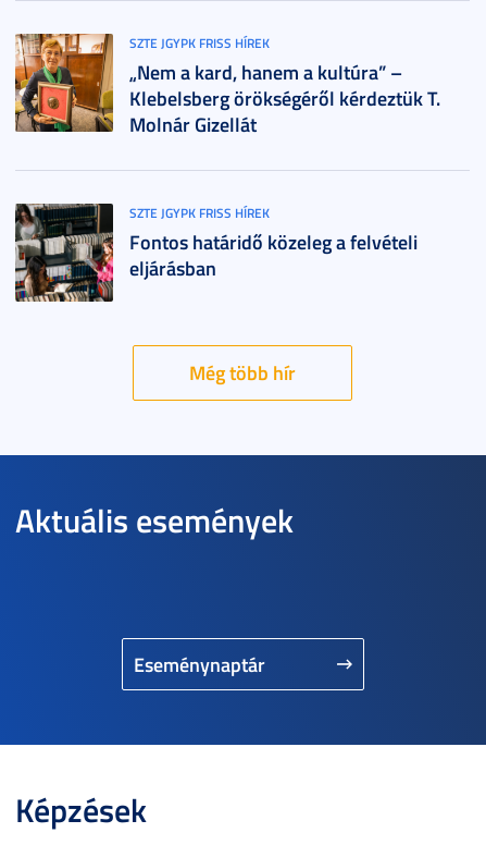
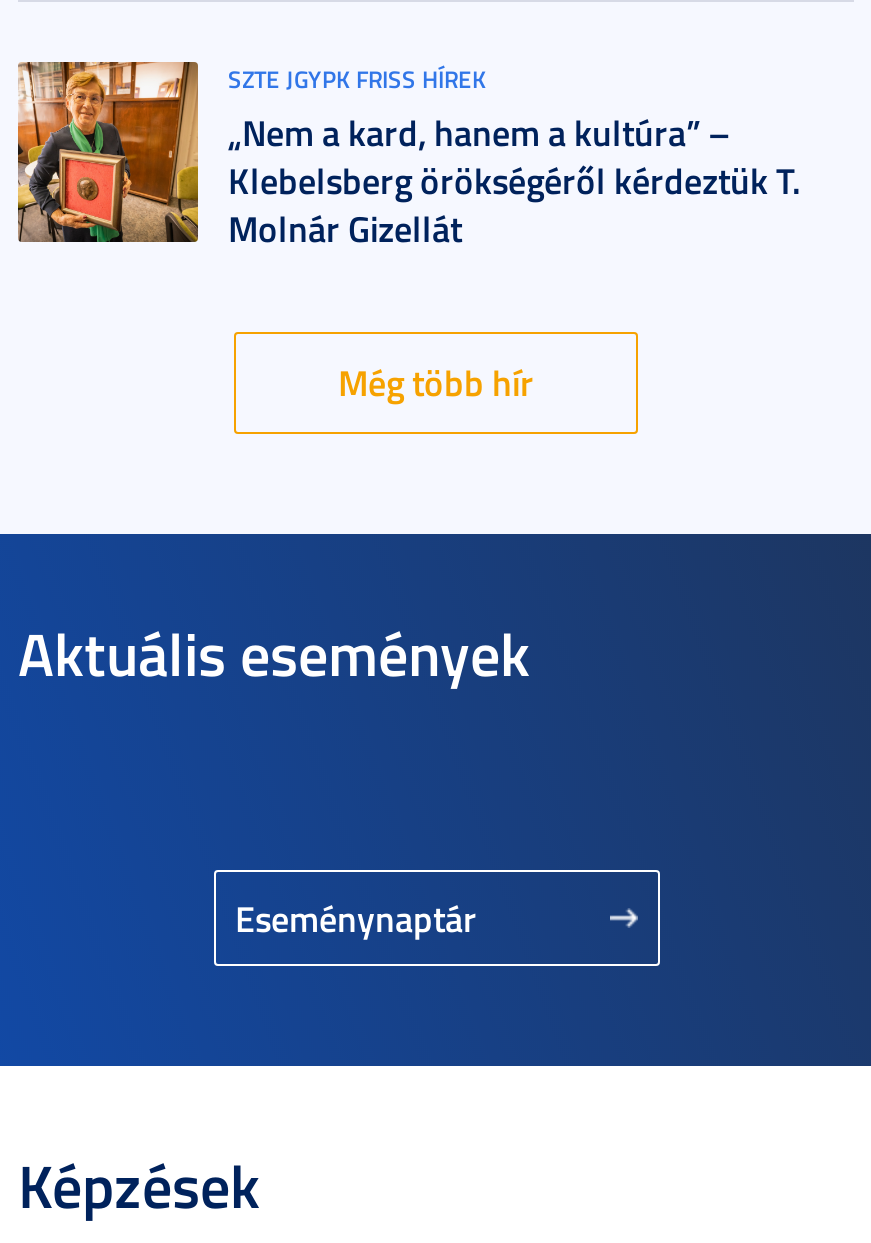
- [image]
- SZTE JGYPK FRISS HÍREK
- Fontos határidő közeleg a felvételi
- eljárásban
